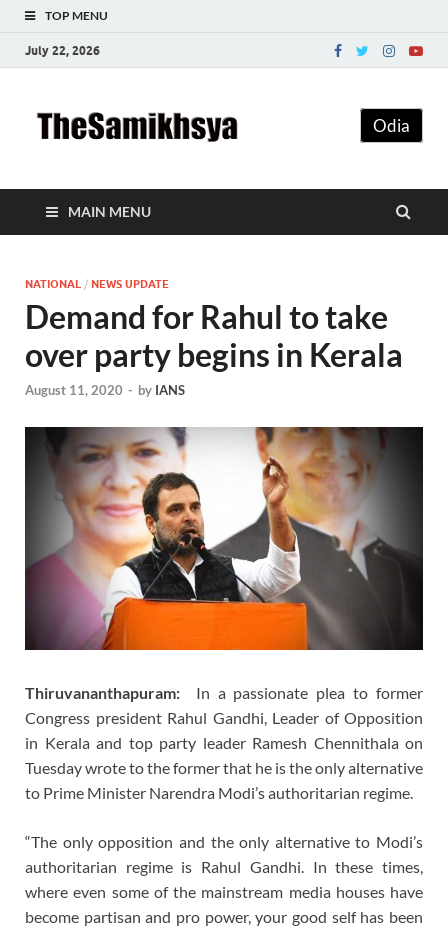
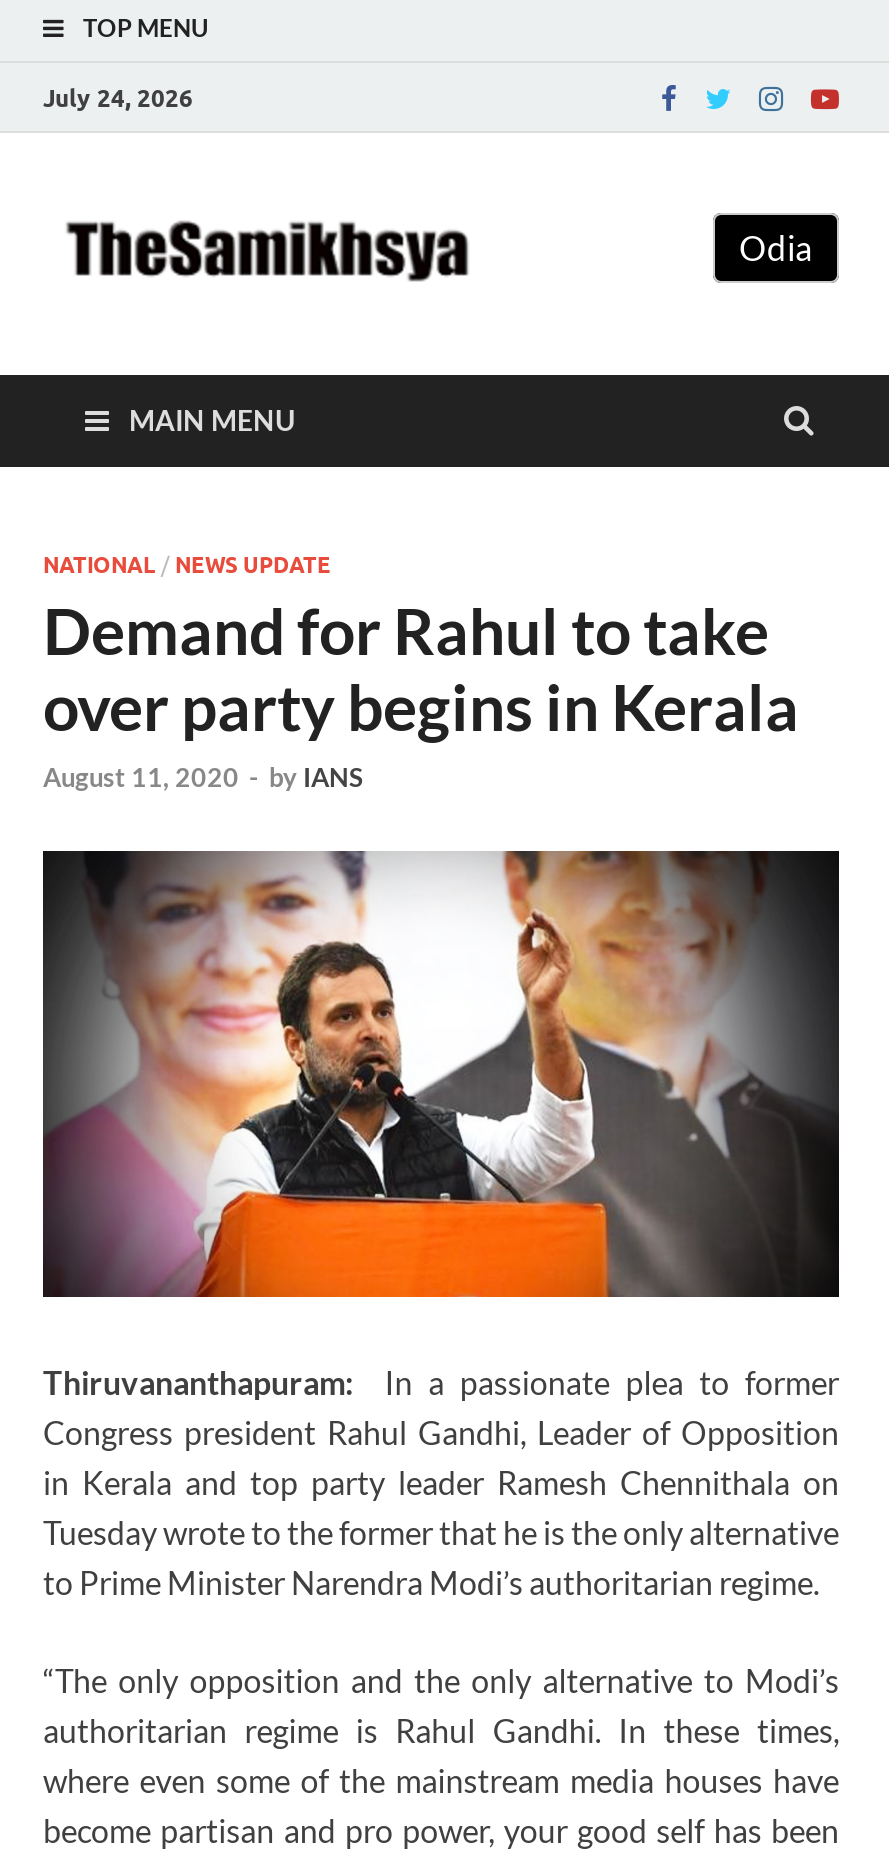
- July 22, 2026
+ July 24, 2026
